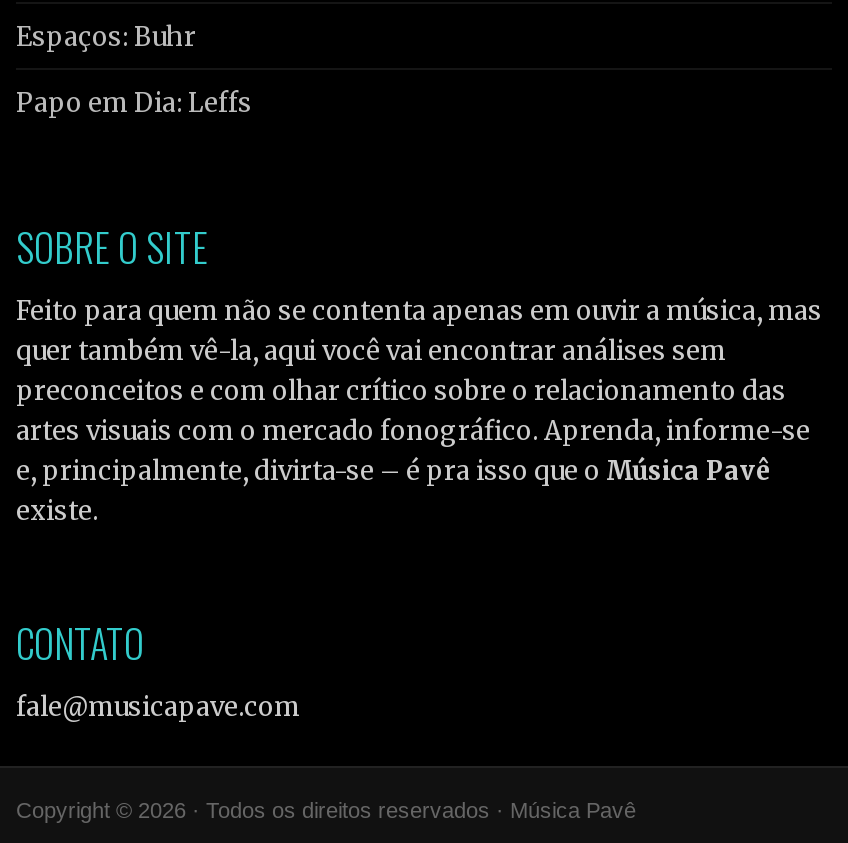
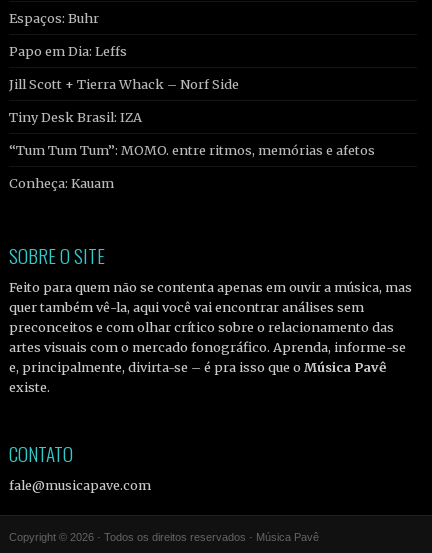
+ Jill Scott + Tierra Whack – Norf Side
+ Tiny Desk Brasil: IZA
+ “Tum Tum Tum”: MOMO. entre ritmos, memórias e afetos
+ Conheça: Kauam
